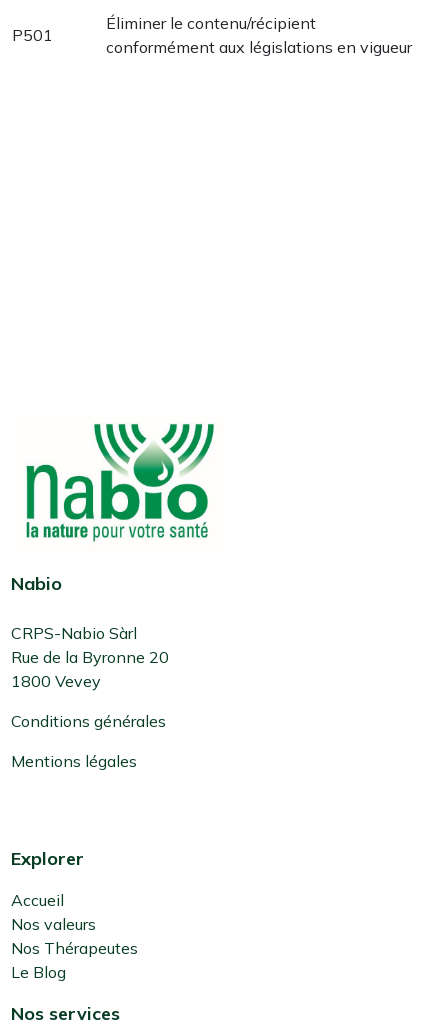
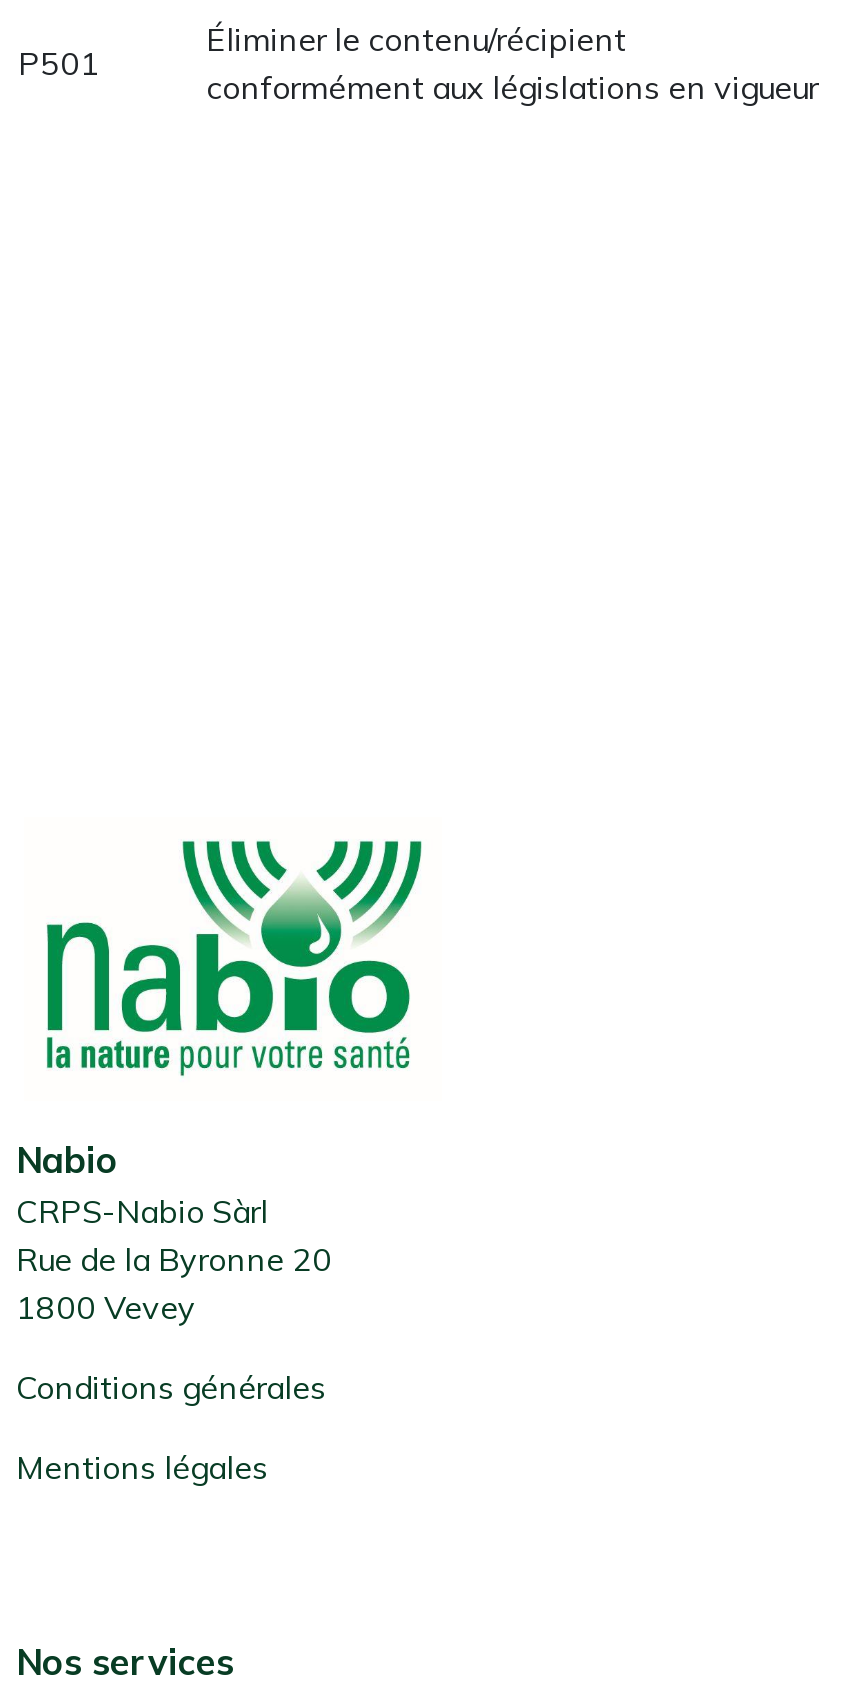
- Explorer
- Accueil
- Nos valeurs
- Nos Thérapeutes
- Le Blog
